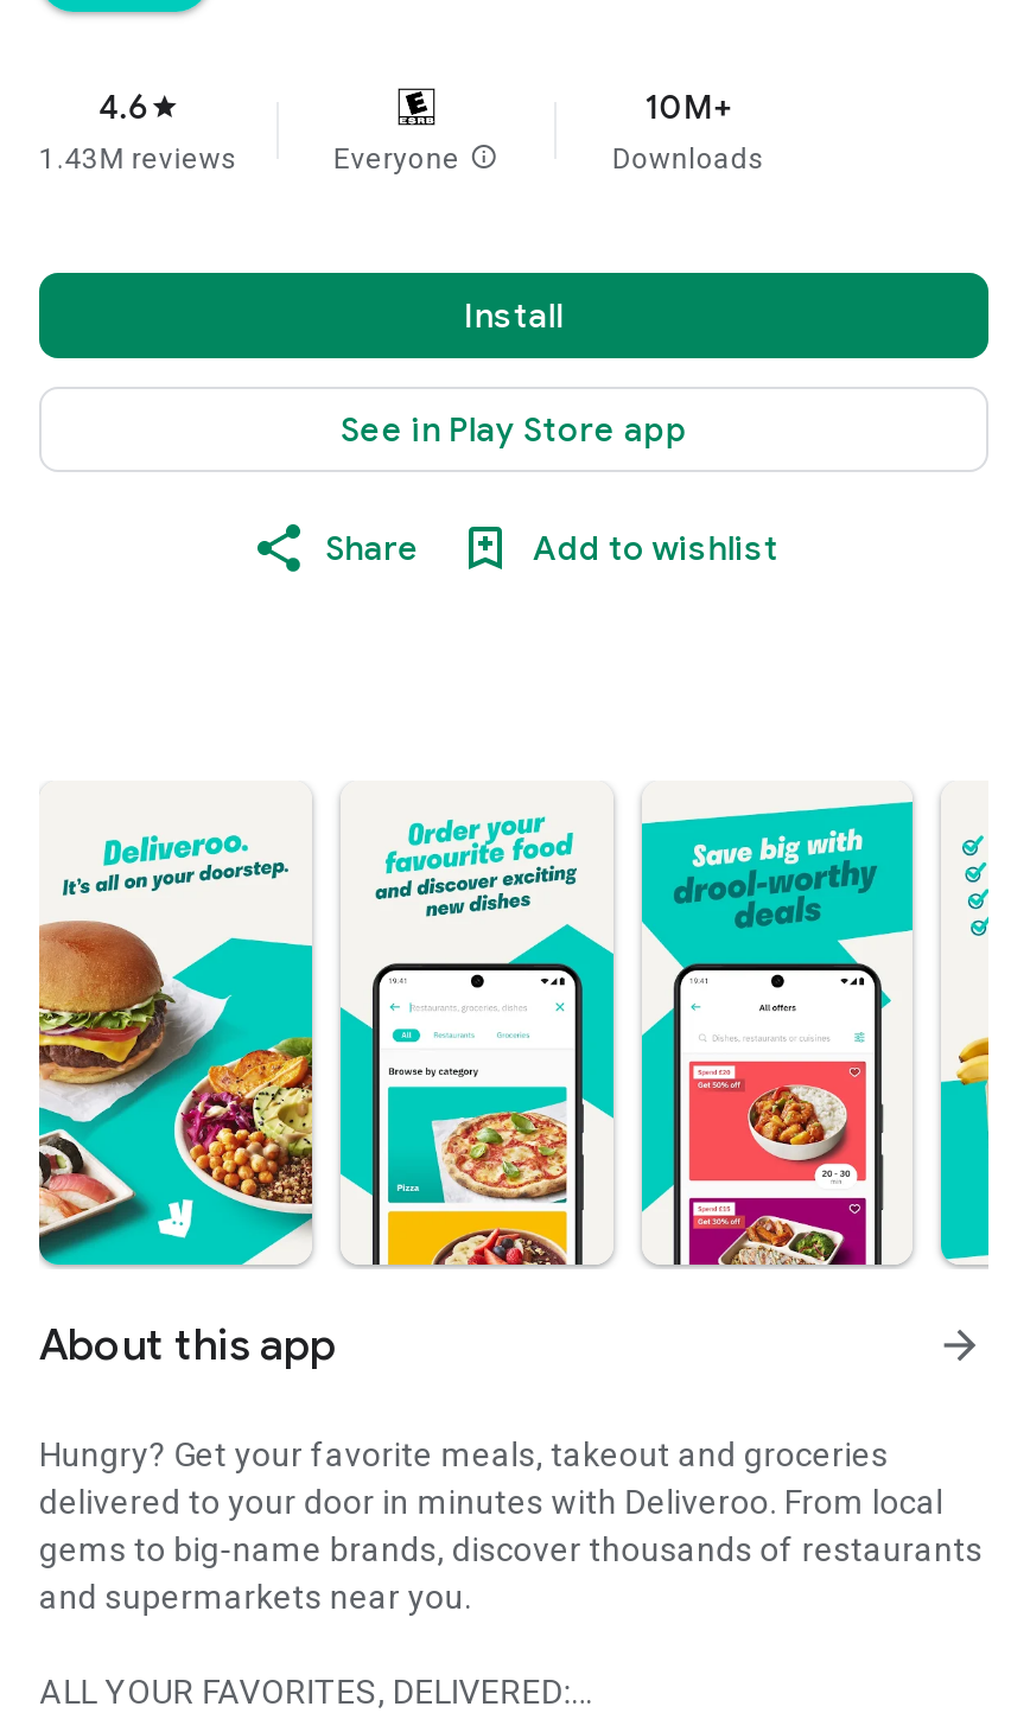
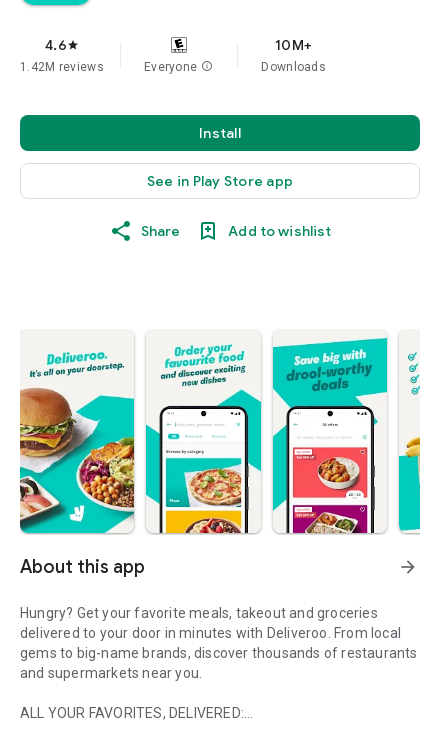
- 1.43M reviews
+ 1.42M reviews
